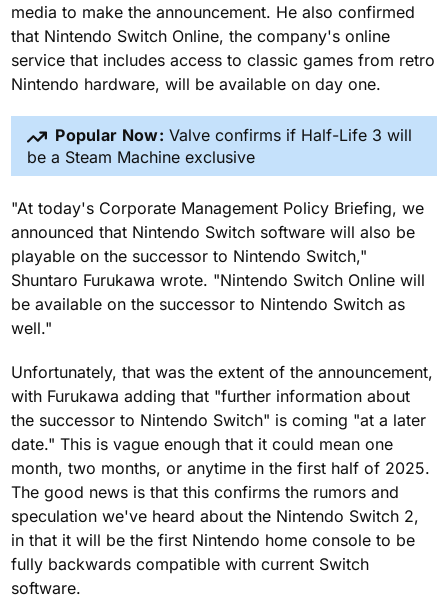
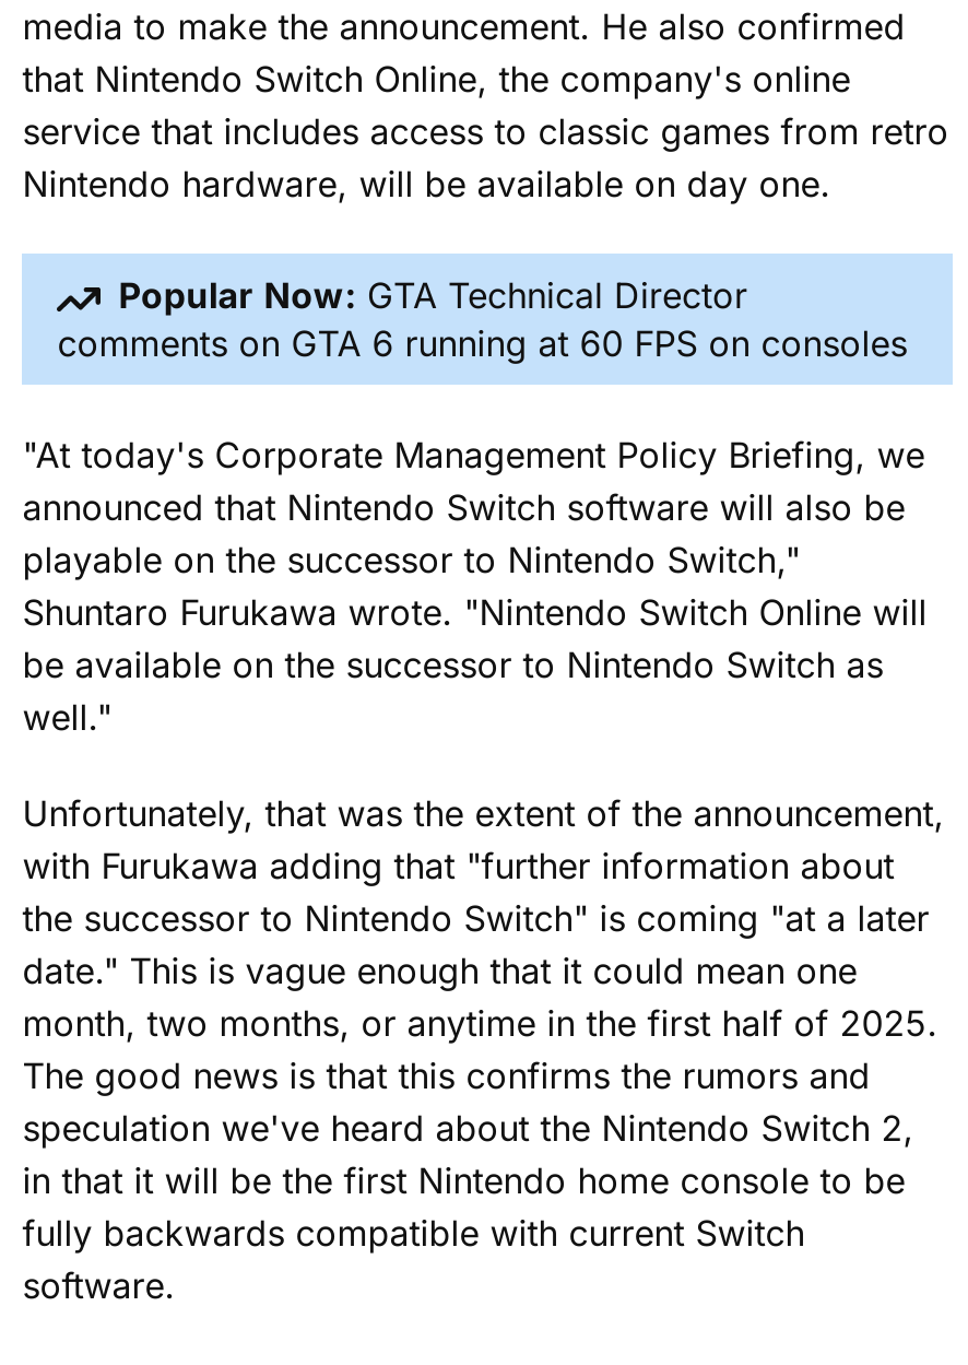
- Popular Now: Valve confirms if Half-Life 3 will
- be a Steam Machine exclusive
+ Popular Now: GTA Technical Director
+ comments on GTA 6 running at 60 FPS on consoles
